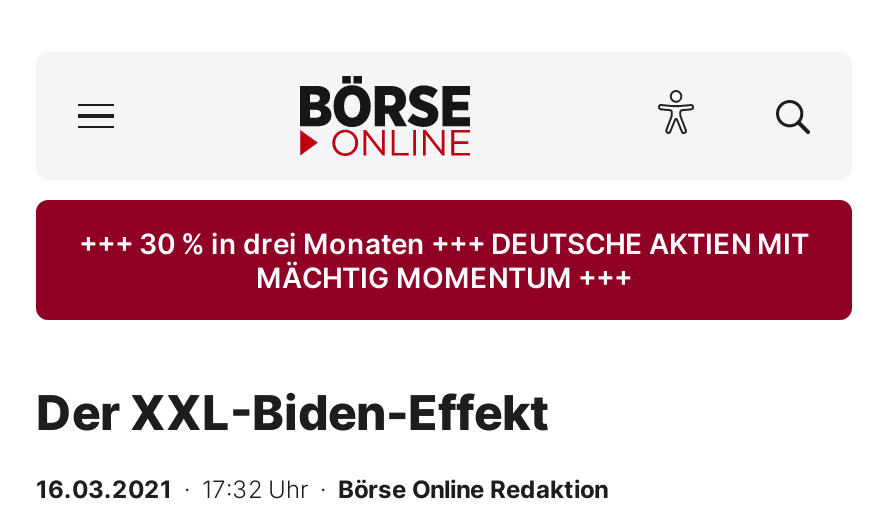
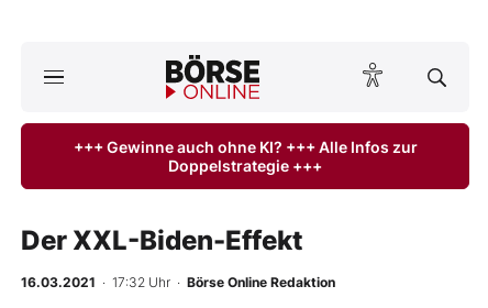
- +++ 30 % in drei Monaten +++ DEUTSCHE AKTIEN MIT
- MÄCHTIG MOMENTUM +++
+ +++ Gewinne auch ohne KI? +++ Alle Infos zur
+ Doppelstrategie +++
